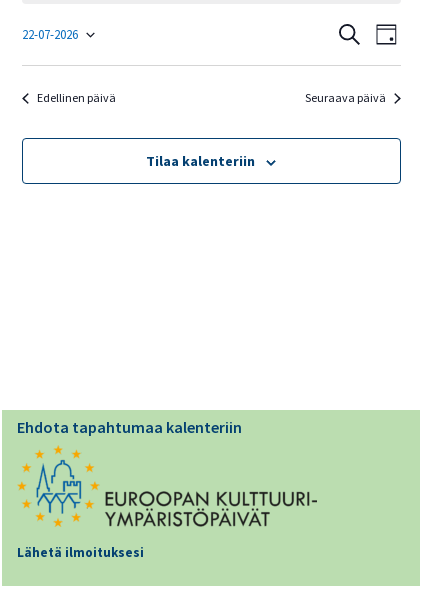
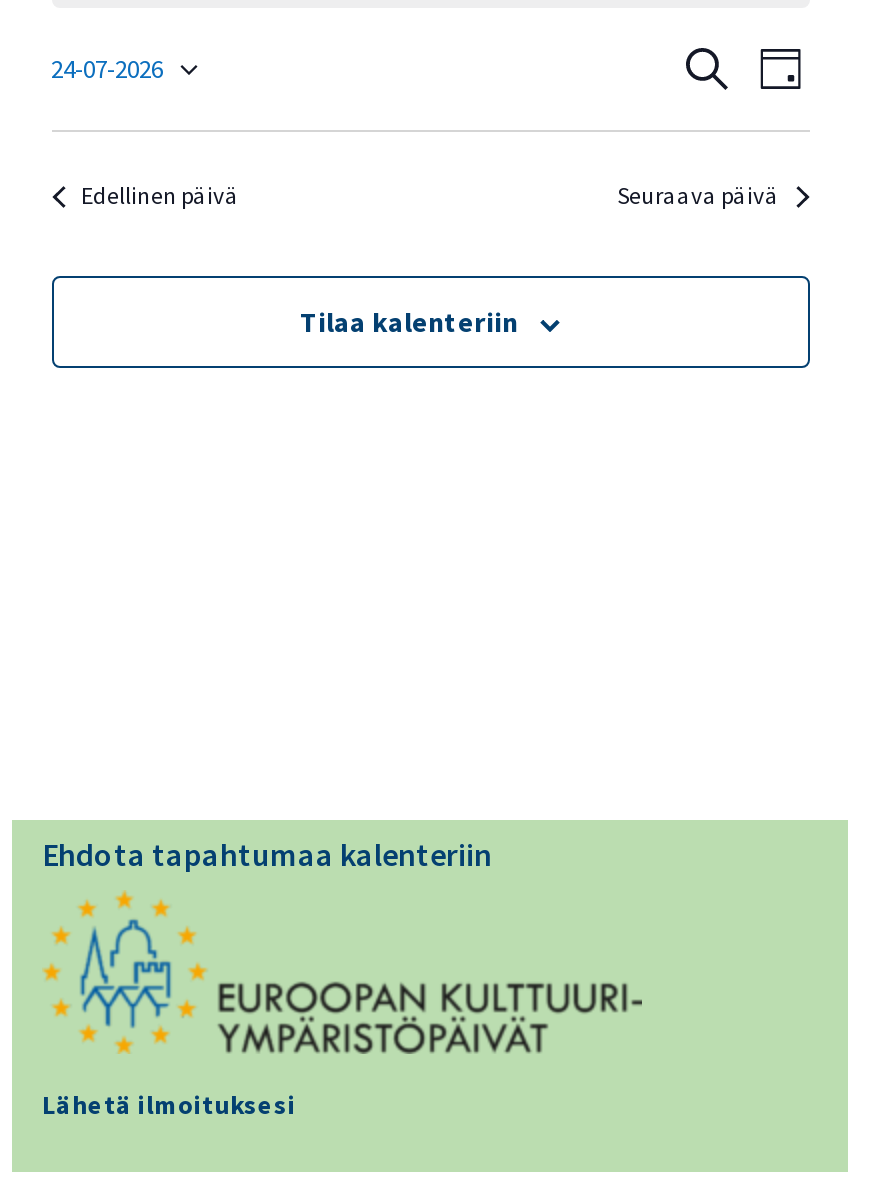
- 22-07-2026
+ 24-07-2026
